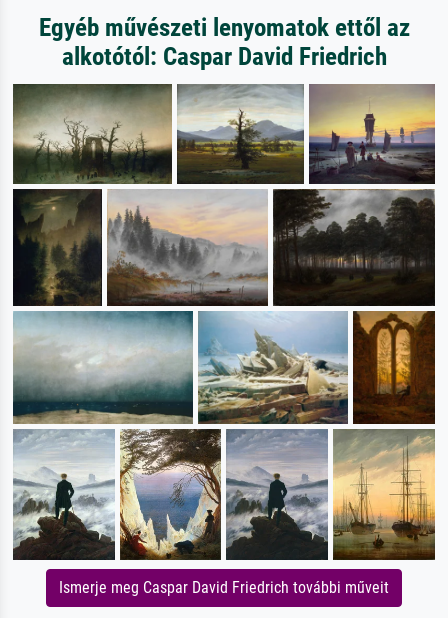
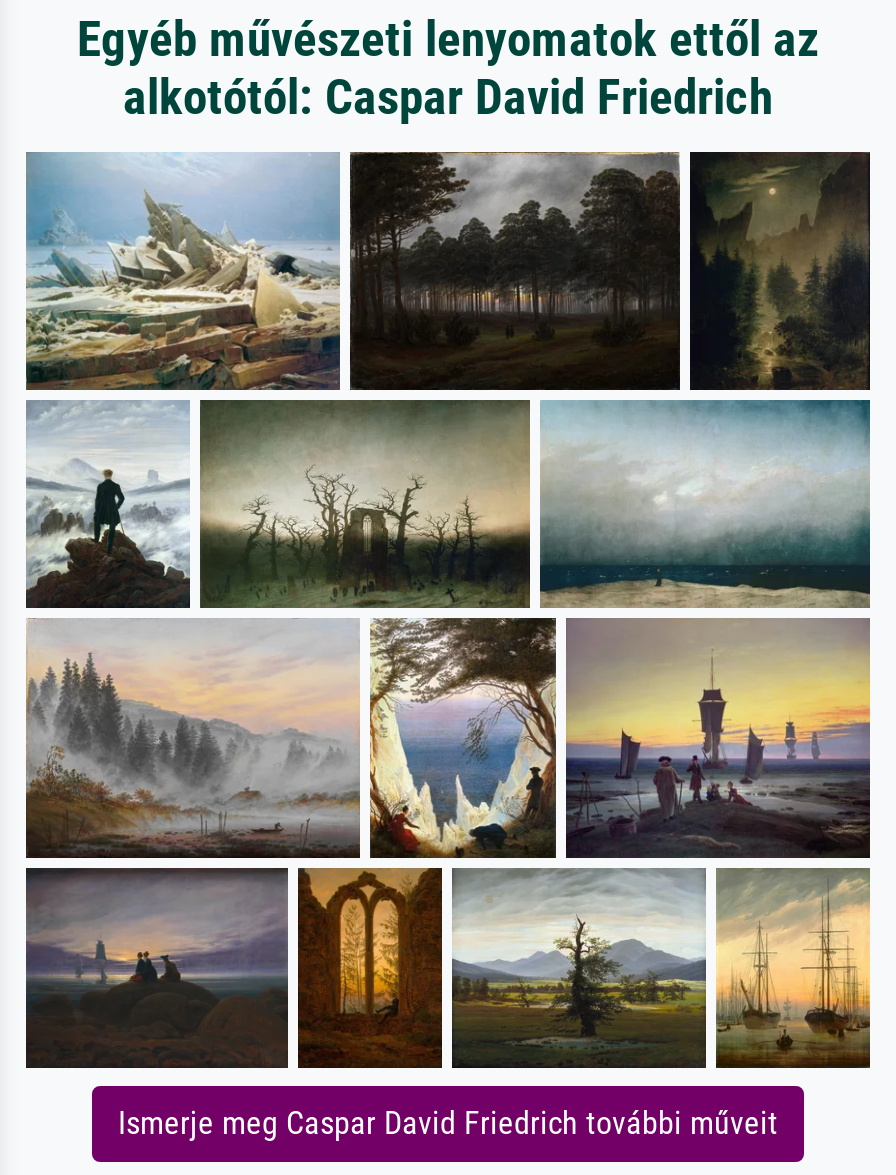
- [image]
+ [image]
